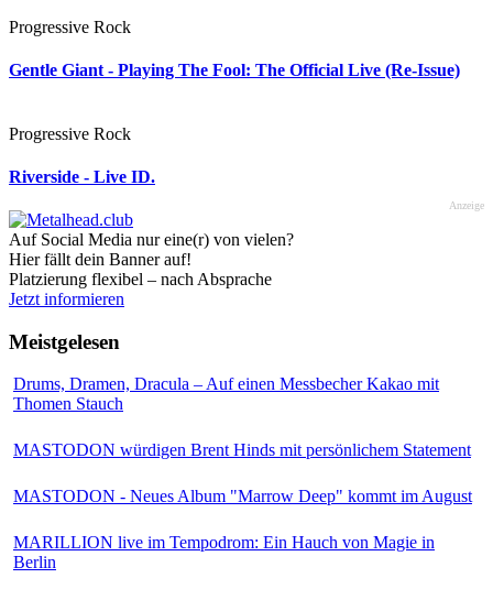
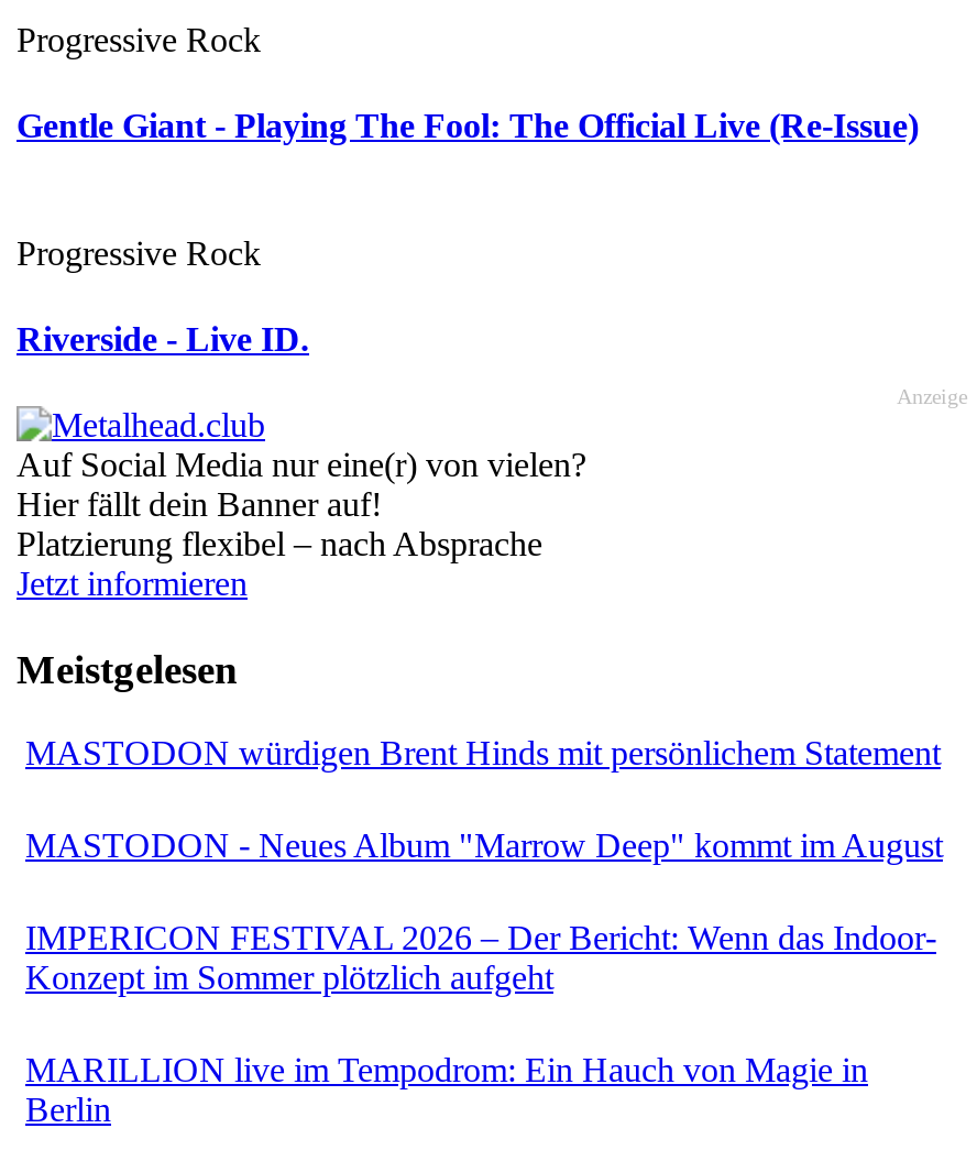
- Drums, Dramen, Dracula – Auf einen Messbecher Kakao mit
- Thomen Stauch

moved up: MASTODON würdigen Brent Hinds mit persönlichem Statement | MASTODON - Neues Album "Marrow Deep" kommt im August

+ IMPERICON FESTIVAL 2026 – Der Bericht: Wenn das Indoor-
+ Konzept im Sommer plötzlich aufgeht
